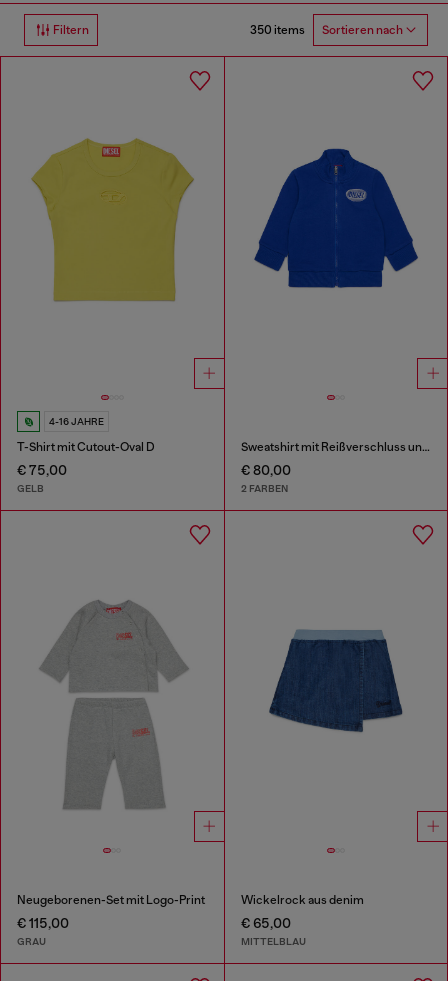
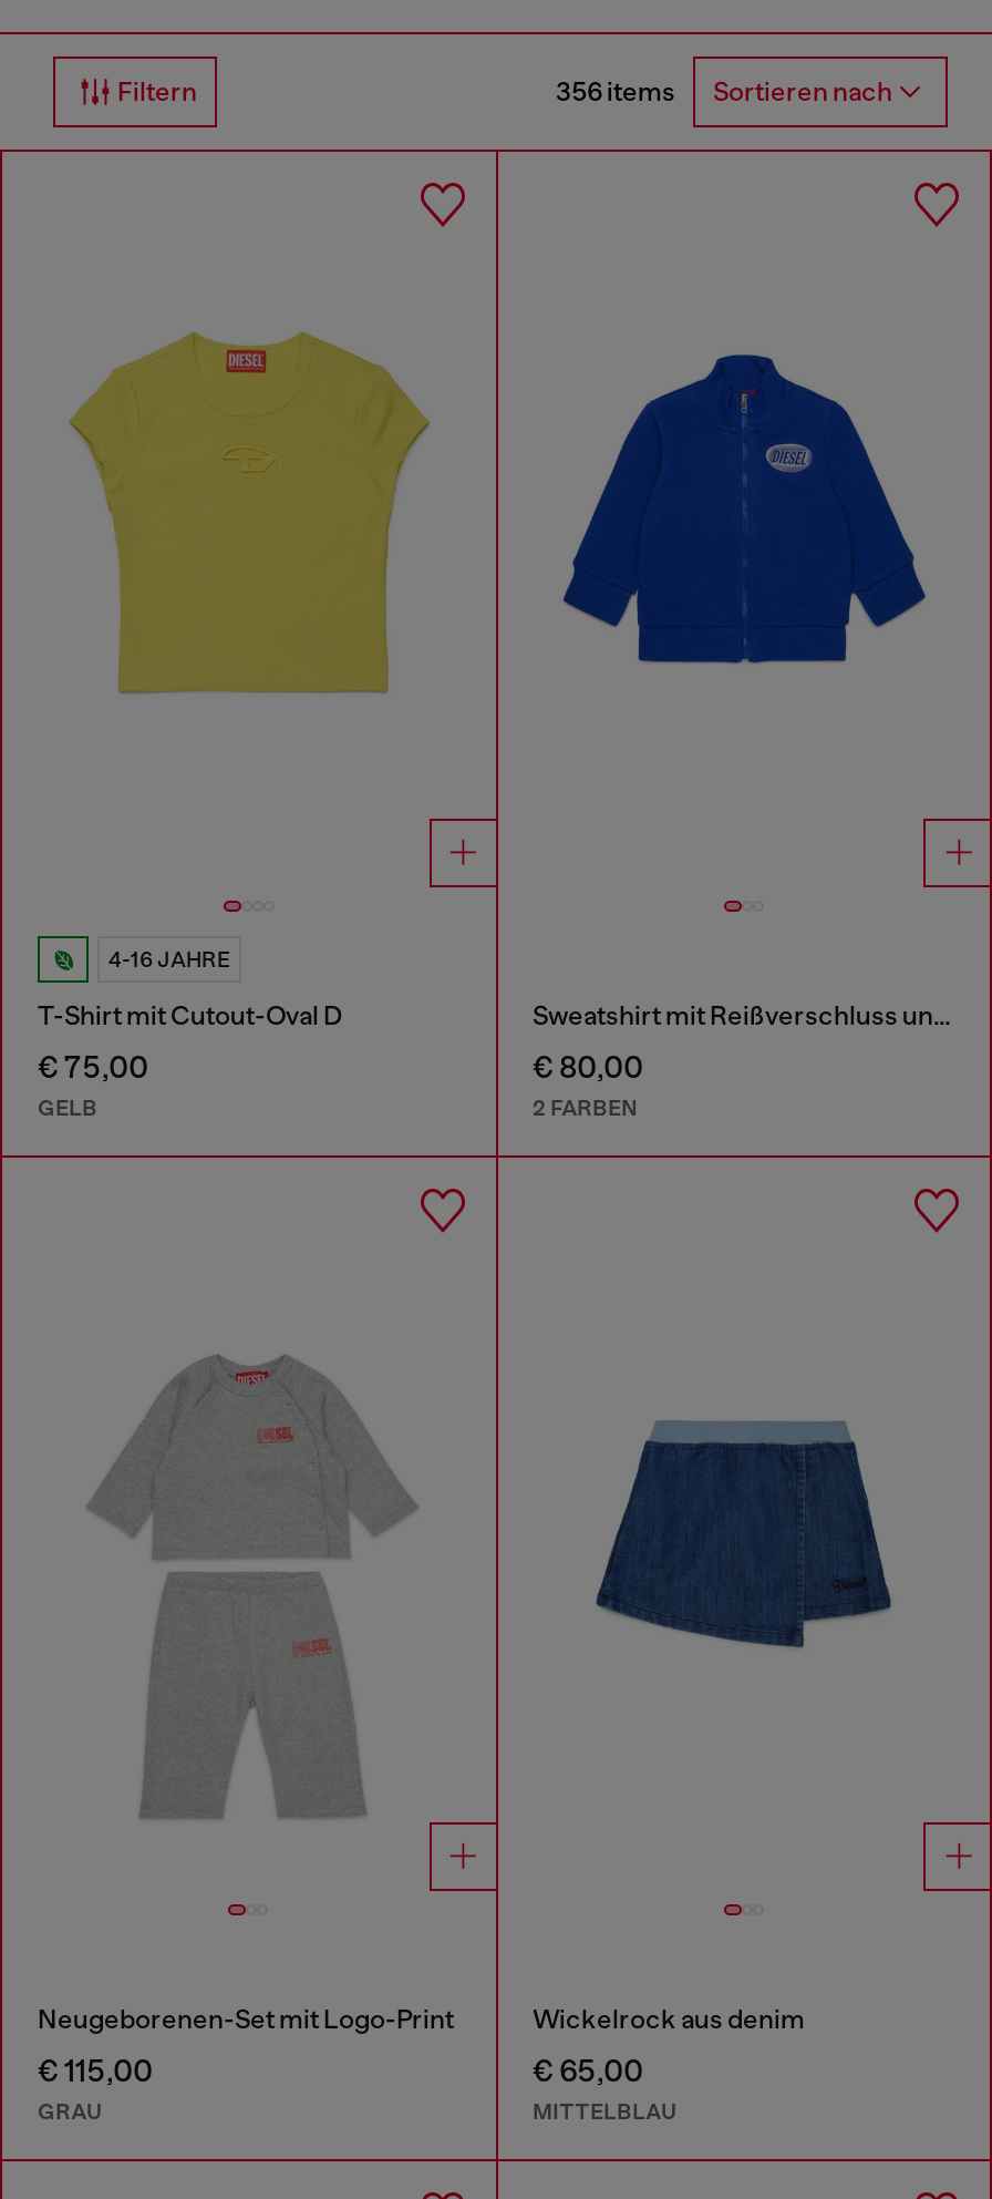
- 350 items Sortieren nach
+ 356 items Sortieren nach
